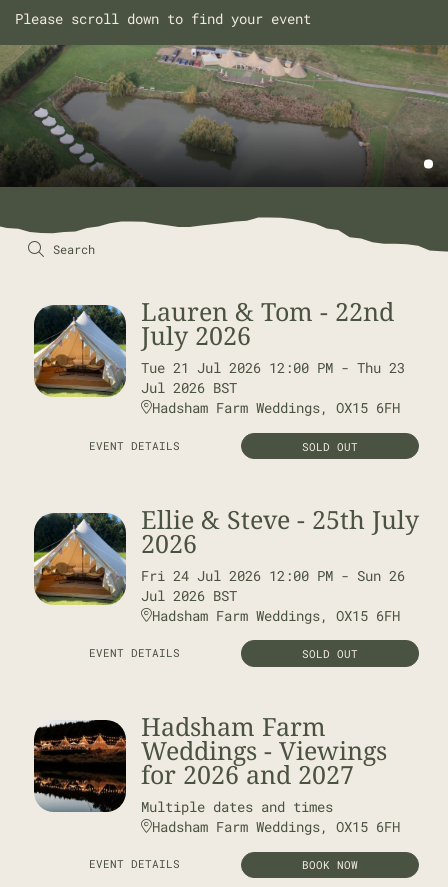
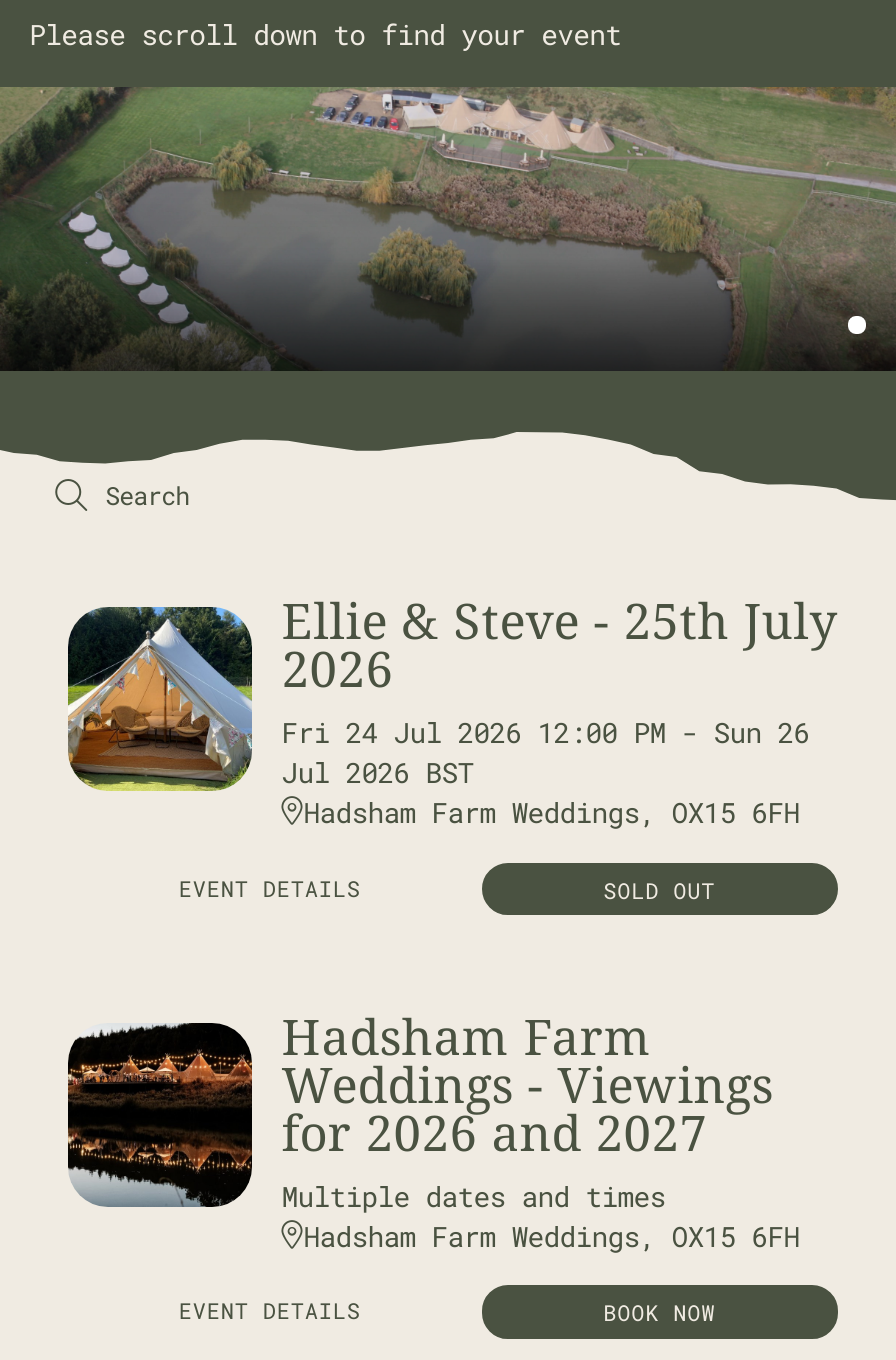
- Lauren & Tom - 22nd
- July 2026
- Tue 21 Jul 2026 12:00 PM - Thu 23
- Jul 2026 BST
- Hadsham Farm Weddings, OX15 6FH
- EVENT DETAILS
- SOLD OUT
